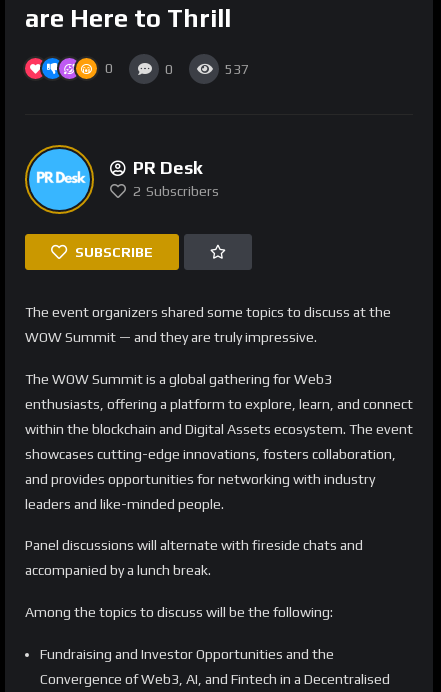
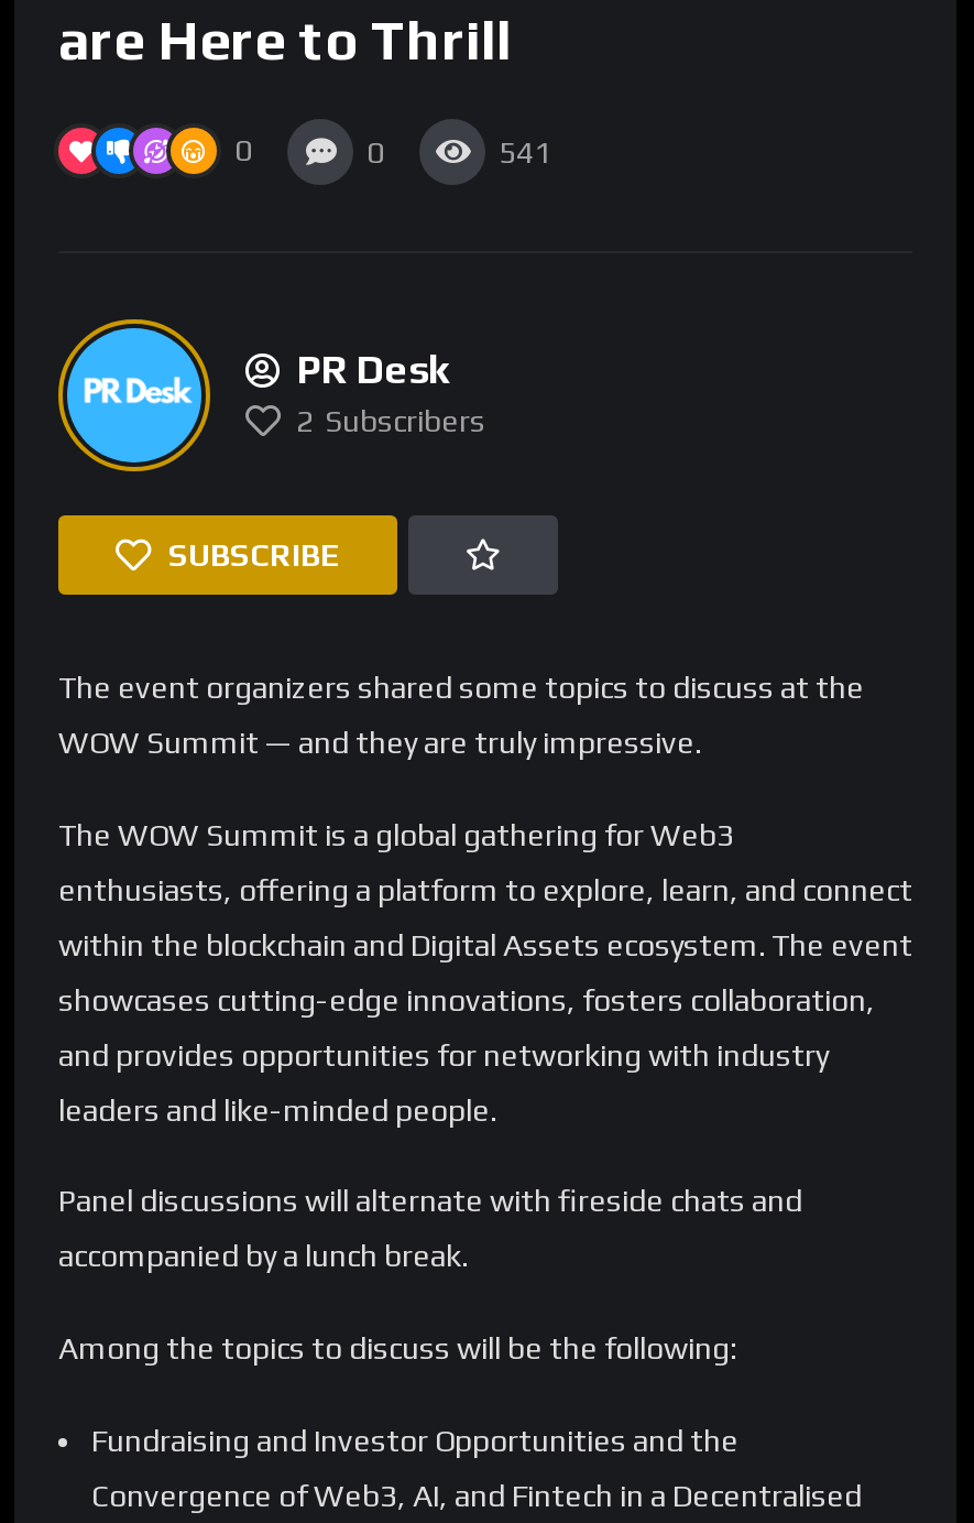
- 537
+ 541
